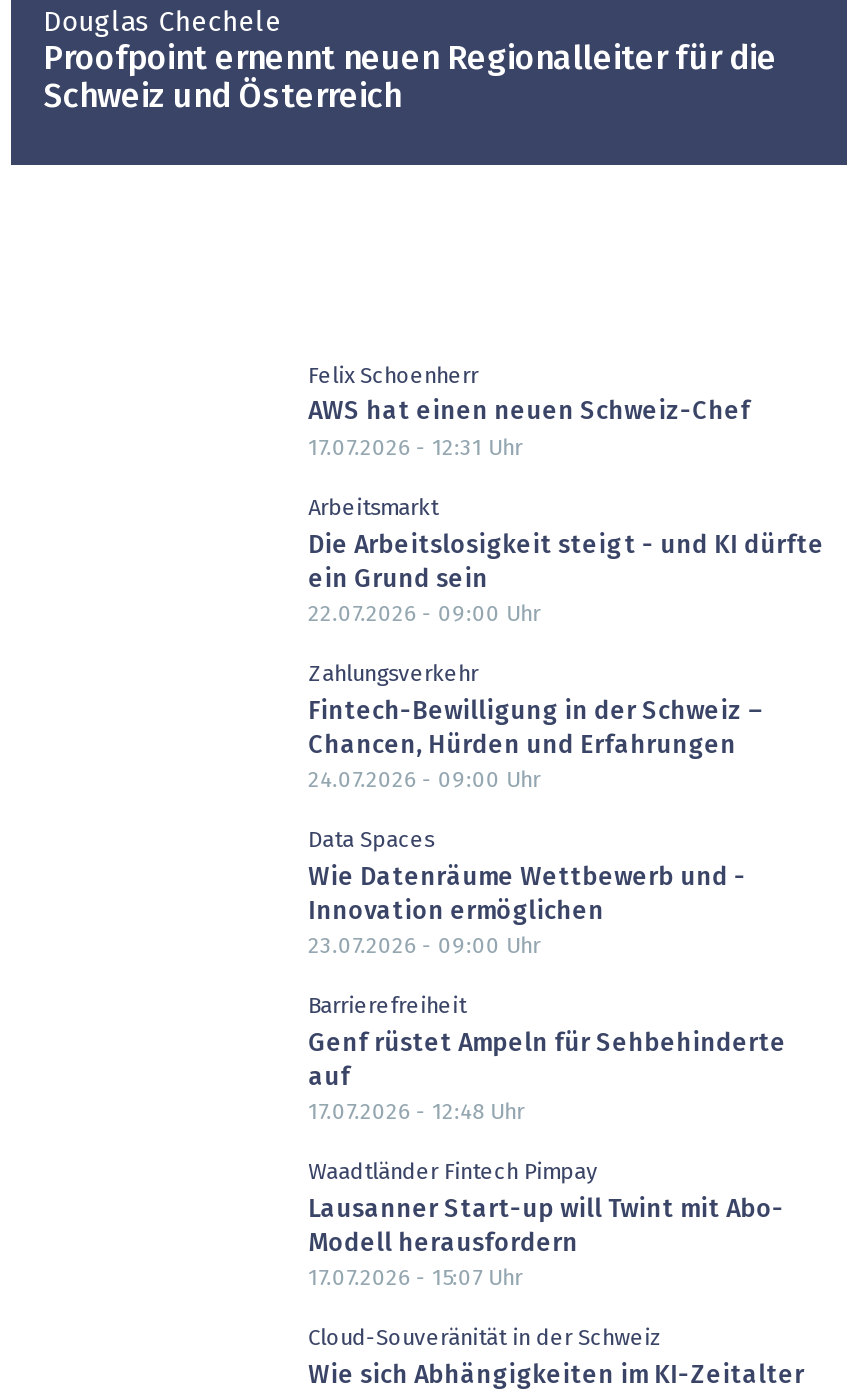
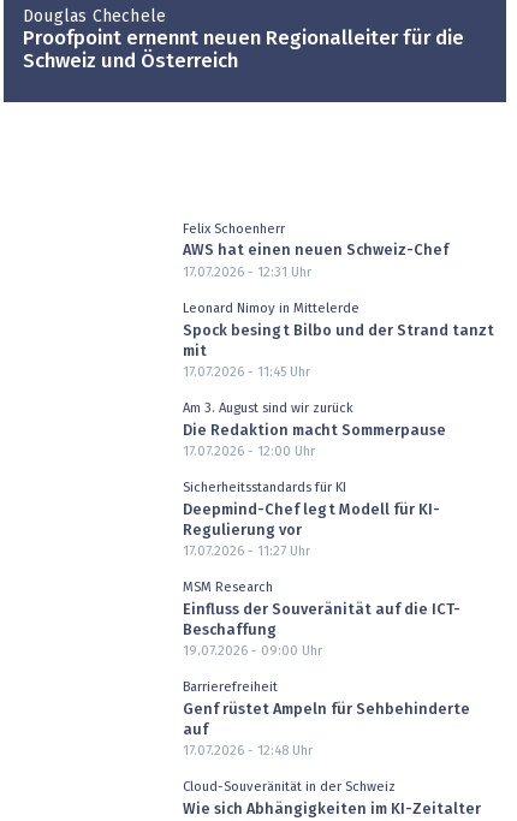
- Arbeitsmarkt
- Die Arbeitslosigkeit steigt - und KI dürfte
- ein Grund sein
- 22.07.2026 - 09:00 Uhr
- Zahlungsverkehr
- Fintech-Bewilligung in der Schweiz –
- Chancen, Hürden und Erfahrungen
- 24.07.2026 - 09:00 Uhr
- Data Spaces
- Wie Datenräume Wettbewerb und
- Innovation ermöglichen
- 23.07.2026 - 09:00 Uhr
+ Leonard Nimoy in Mittelerde
+ Spock besingt Bilbo und der Strand tanzt
+ mit
+ 17.07.2026 - 11:45 Uhr
+ Am 3. August sind wir zurück
+ Die Redaktion macht Sommerpause
+ 17.07.2026 - 12:00 Uhr
+ Sicherheitsstandards für KI
+ Deepmind-Chef legt Modell für KI-
+ Regulierung vor
+ 17.07.2026 - 11:27 Uhr
+ MSM Research
+ Einfluss der Souveränität auf die ICT-
+ Beschaffung
+ 19.07.2026 - 09:00 Uhr

moved down: Barrierefreiheit | Genf rüstet Ampeln für Sehbehinderte | auf | 17.07.2026 - 12:48 Uhr

- Waadtländer Fintech Pimpay
- Lausanner Start-up will Twint mit Abo-
- Modell herausfordern
- 17.07.2026 - 15:07 Uhr
